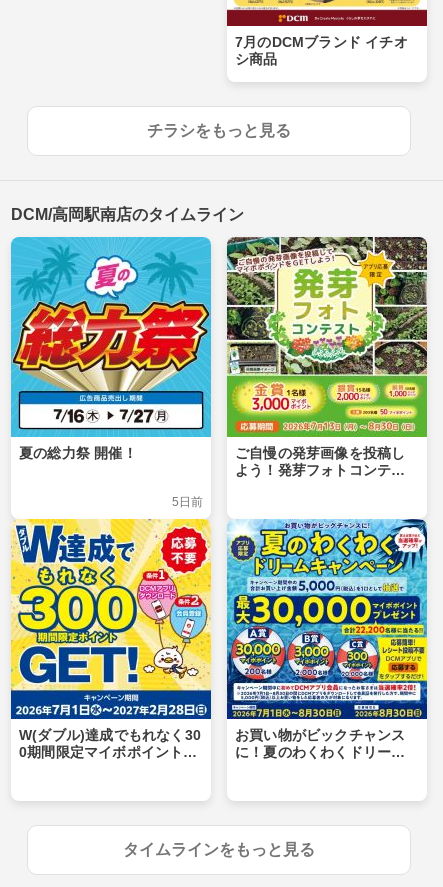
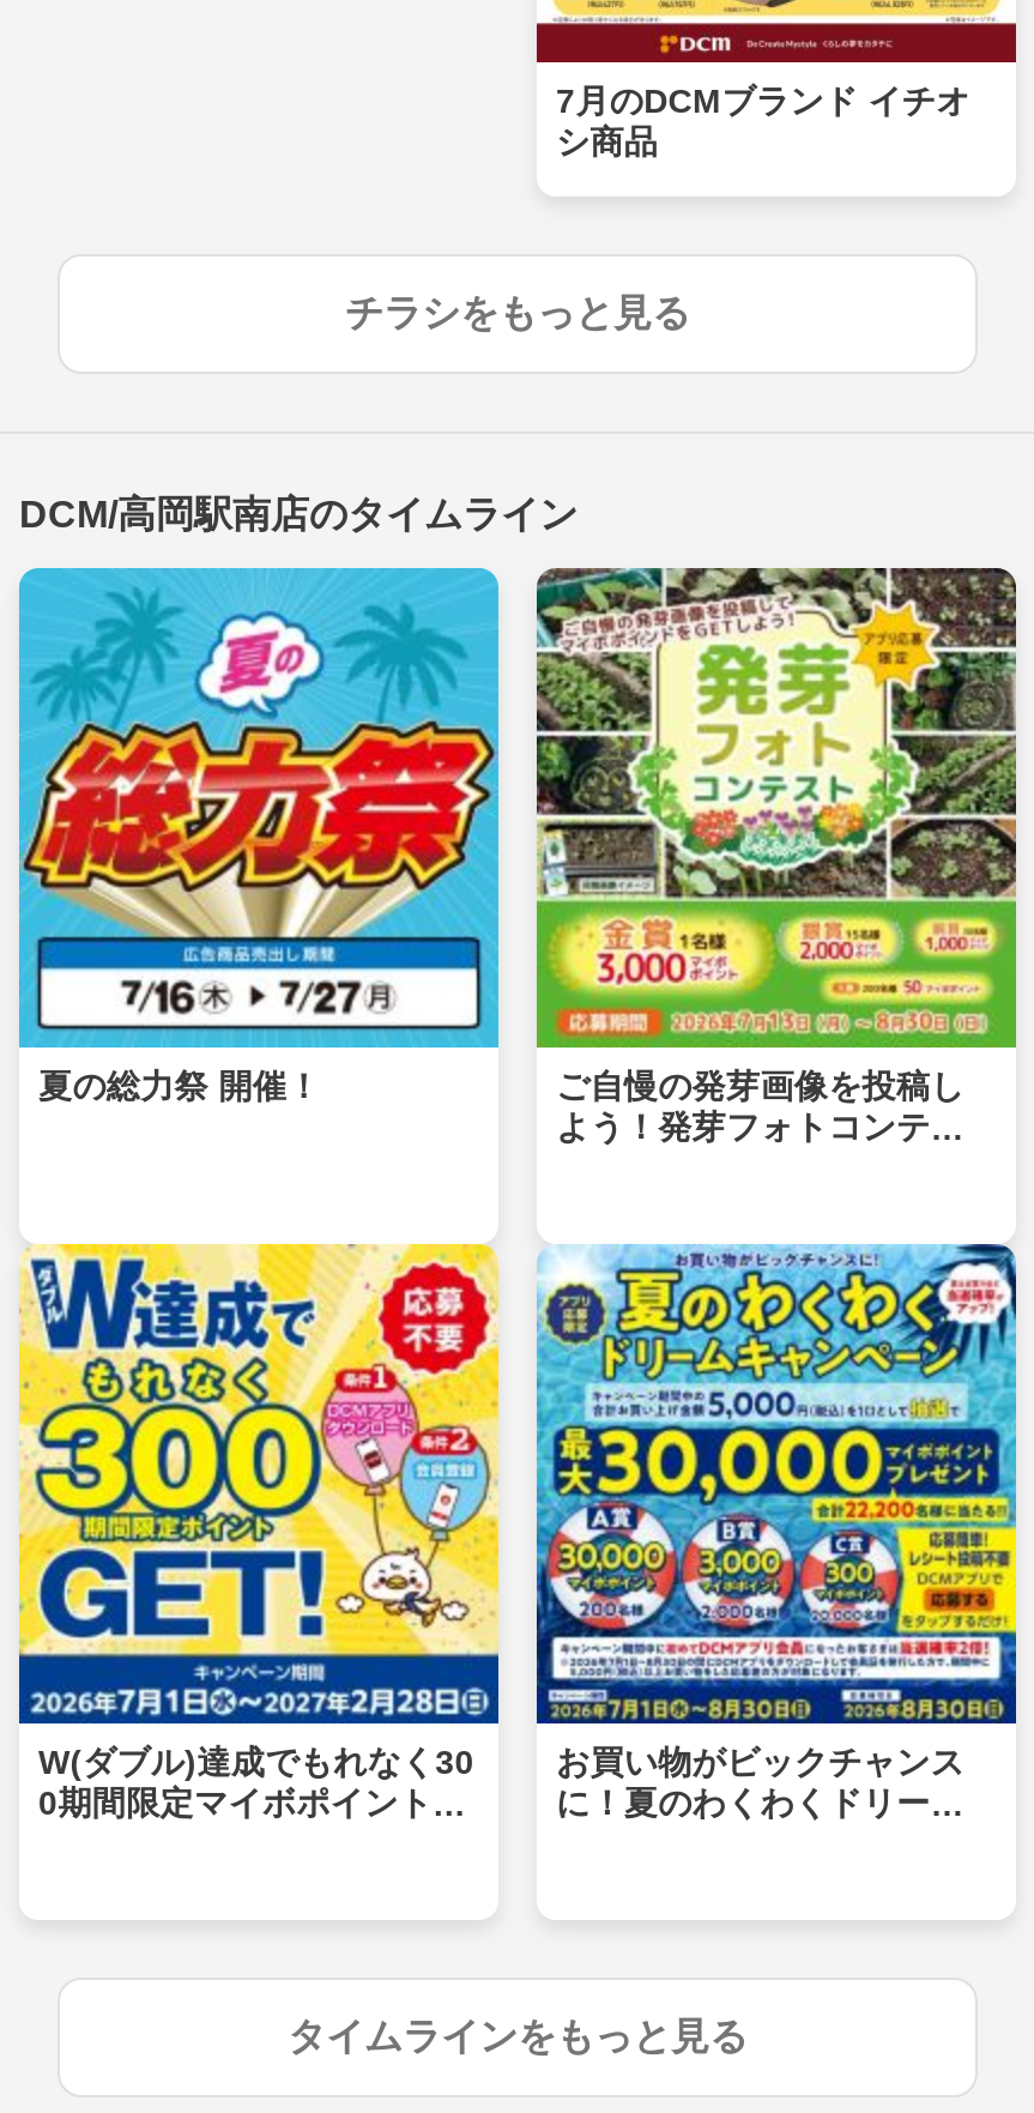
- 5日前
